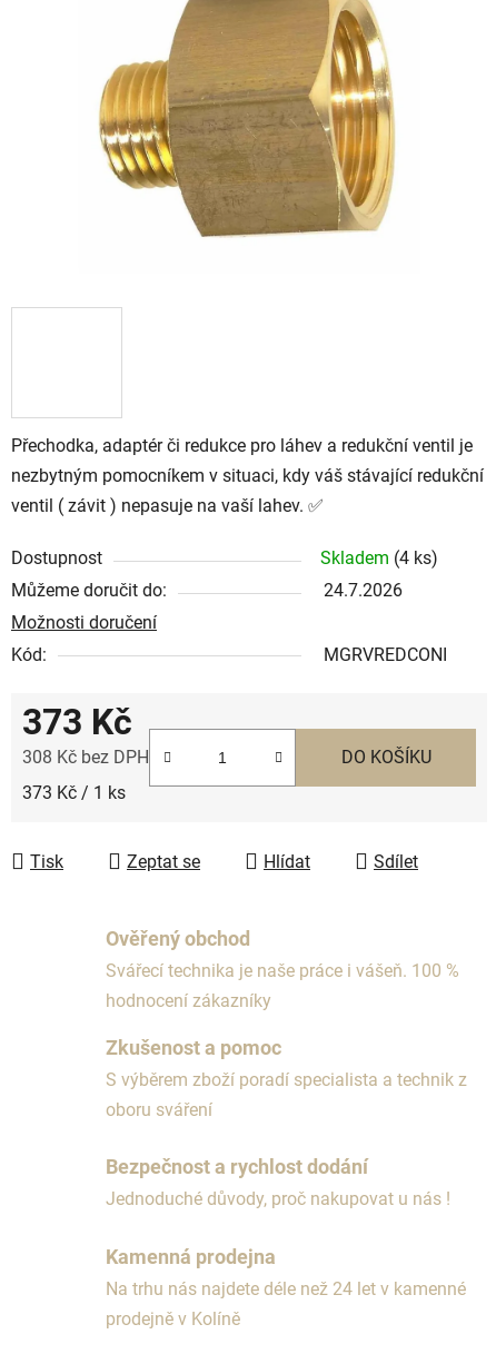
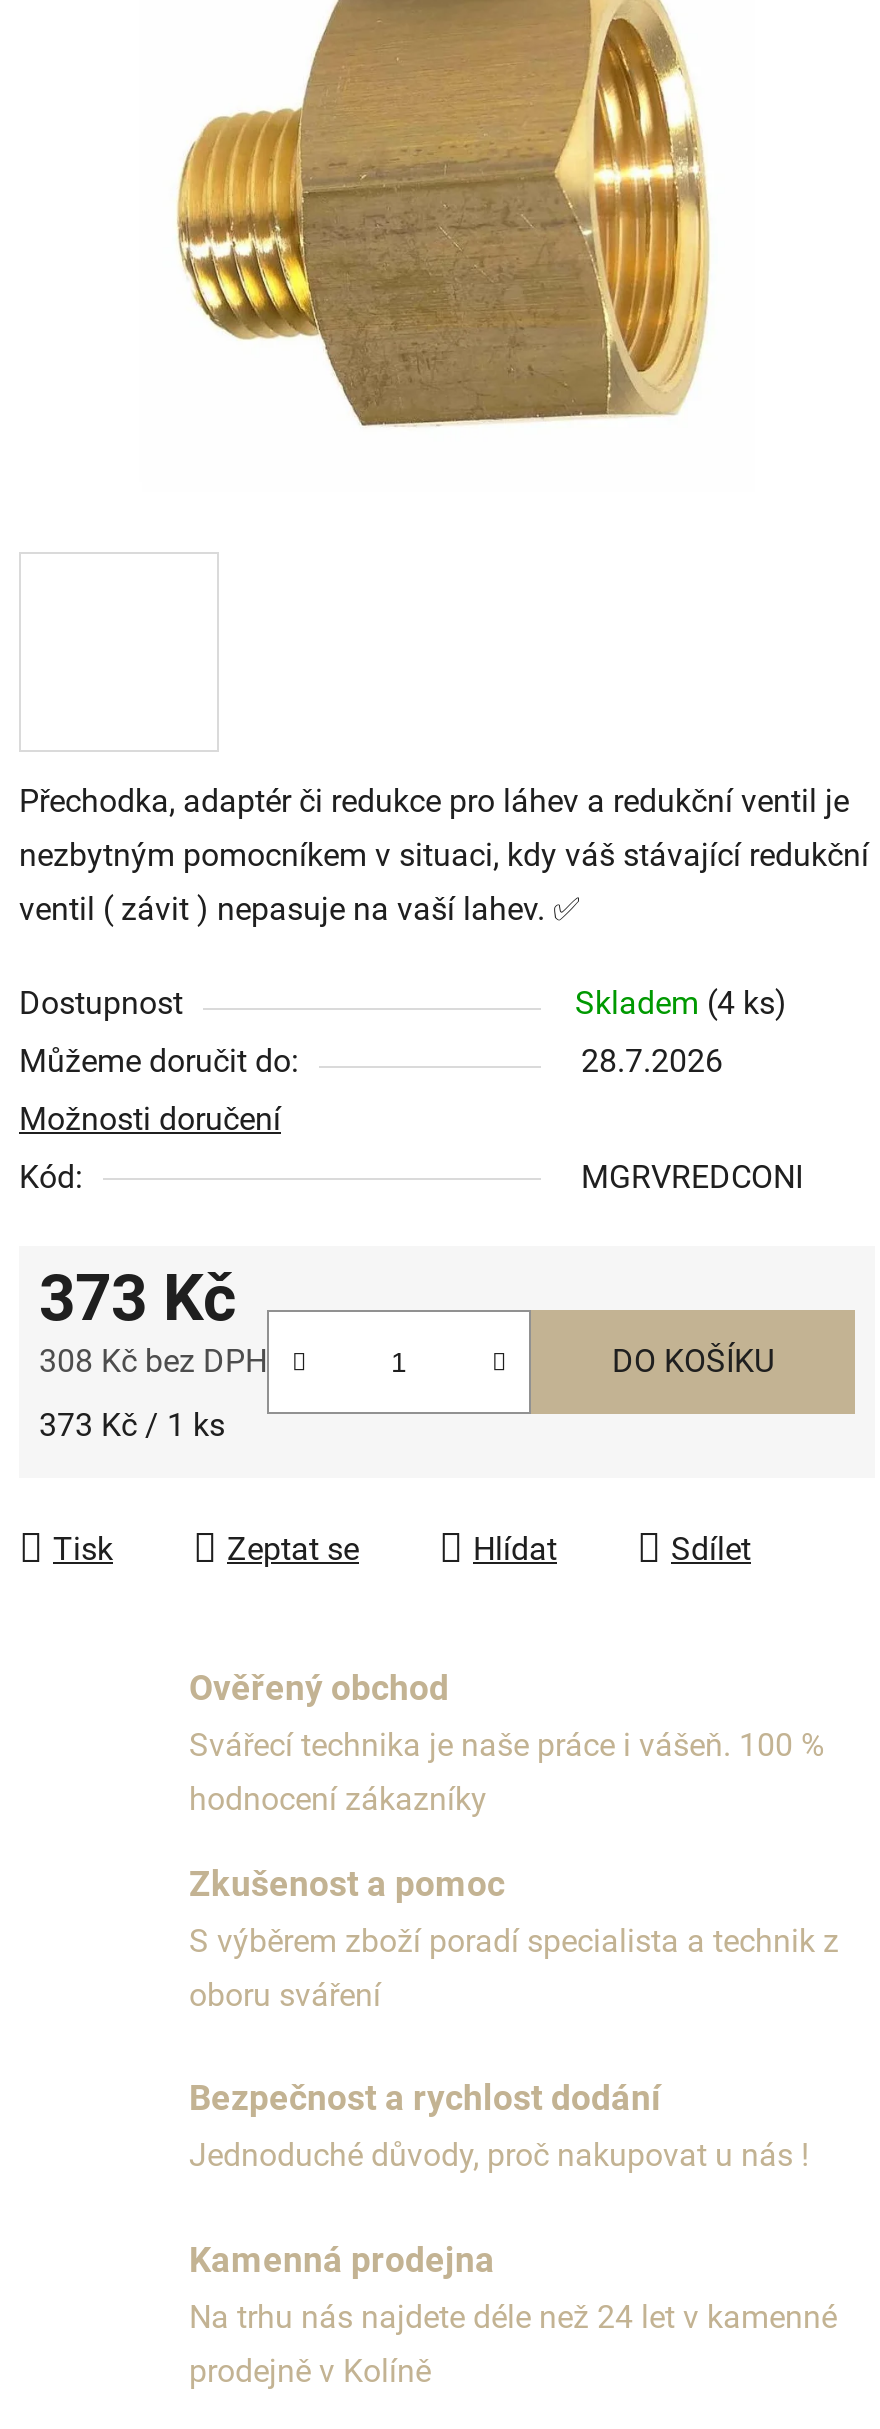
- 24.7.2026
+ 28.7.2026
